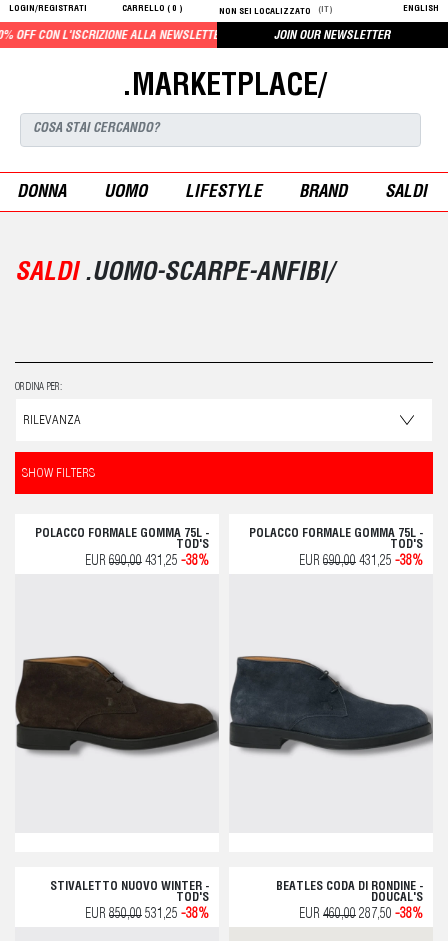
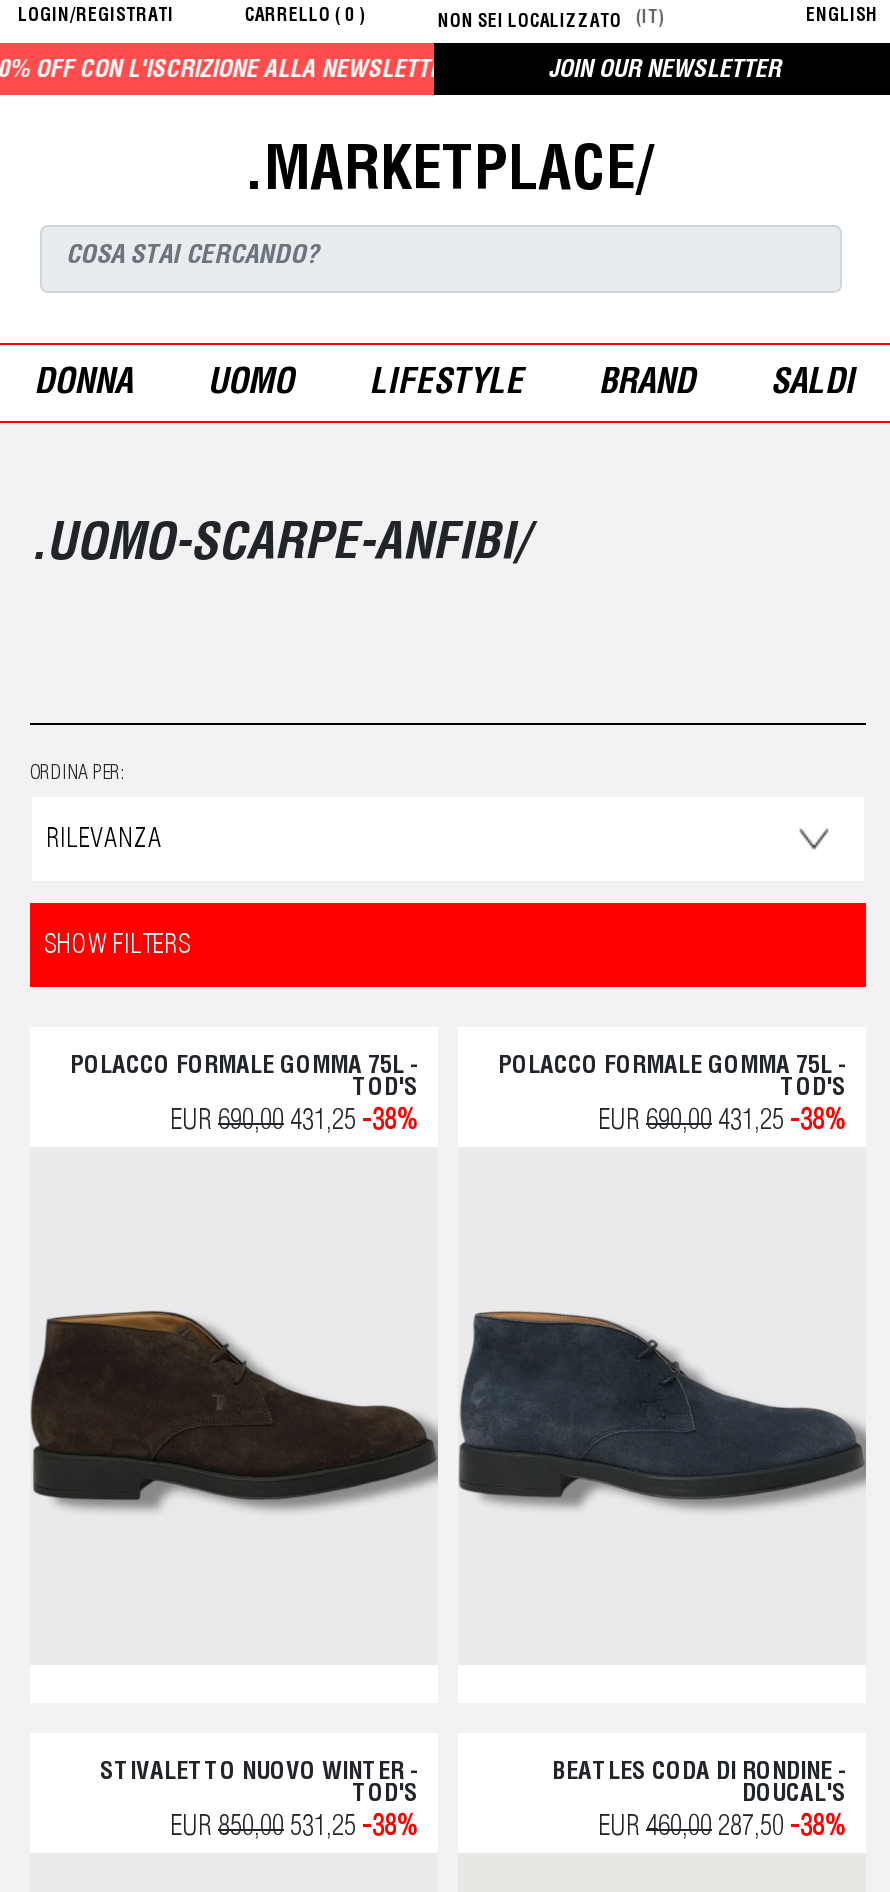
- SALDI.UOMO-SCARPE-ANFIBI/
+ .UOMO-SCARPE-ANFIBI/
